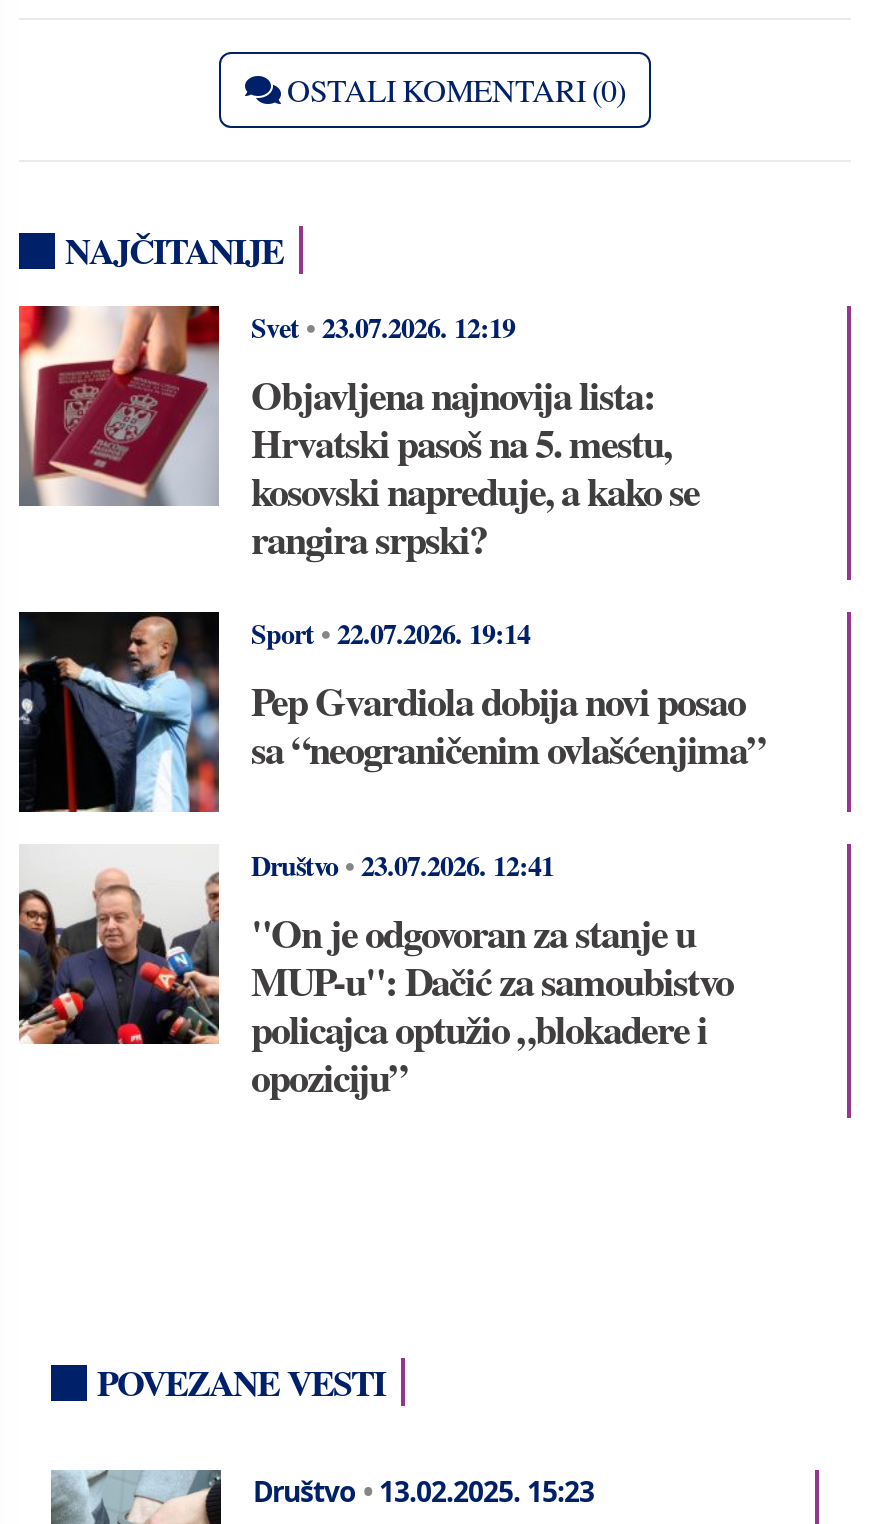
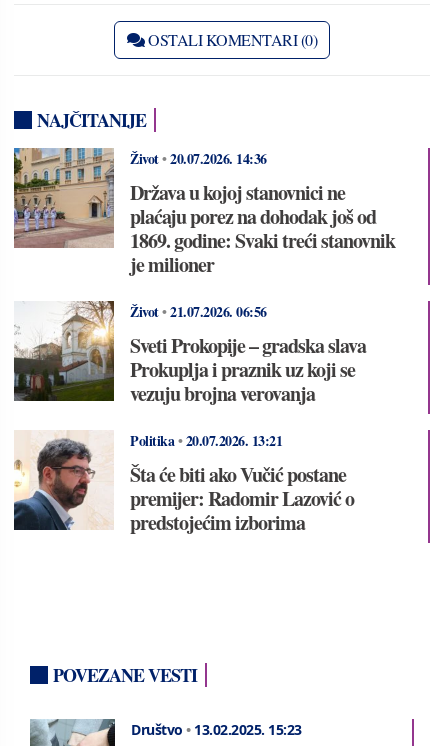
- [image]
- Svet •23.07.2026. 12:19
- Objavljena najnovija lista:
- Hrvatski pasoš na 5. mestu,
- kosovski napreduje, a kako se
- rangira srpski?
+ [image]
+ Život •20.07.2026. 14:36
+ Država u kojoj stanovnici ne
+ plaćaju porez na dohodak još od
+ 1869. godine: Svaki treći stanovnik
+ je milioner

- [image]
- Sport •22.07.2026. 19:14
- Pep Gvardiola dobija novi posao
- sa “neograničenim ovlašćenjima”
+ [image]
+ Život • 21.07.2026. 06:56
+ Sveti Prokopije – gradska slava
+ Prokuplja i praznik uz koji se
+ vezuju brojna verovanja

- [image]
- Društvo •23.07.2026. 12:41
- "On je odgovoran za stanje u
- MUP-u": Dačić za samoubistvo
- policajca optužio „blokadere i
- opoziciju”
+ [image]
+ Politika • 20.07.2026. 13:21
+ Šta će biti ako Vučić postane
+ premijer: Radomir Lazović o
+ predstojećim izborima
